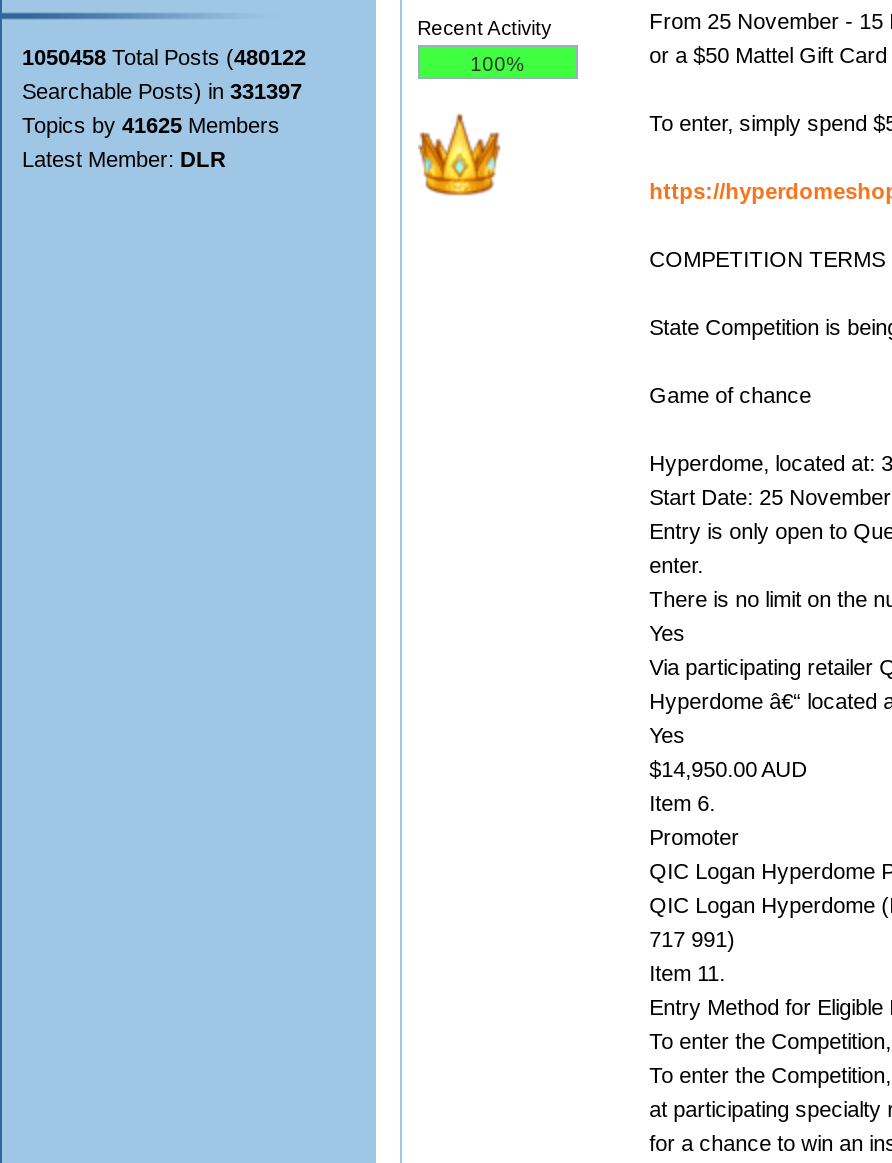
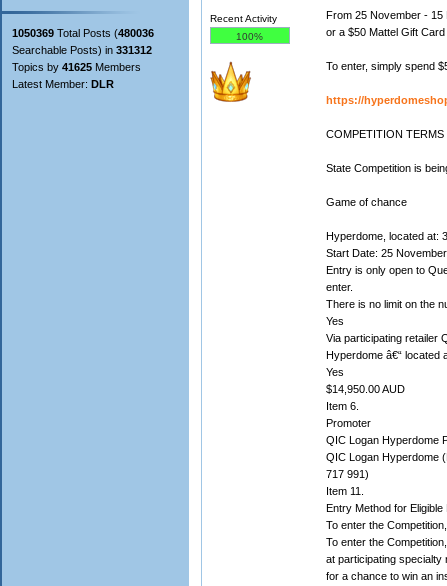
- 1050458 Total Posts (480122
+ 1050369 Total Posts (480036

- Searchable Posts) in 331397
+ Searchable Posts) in 331312
